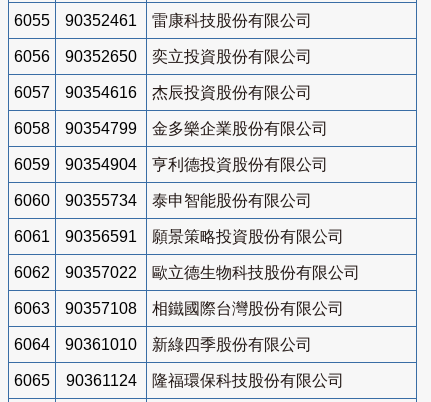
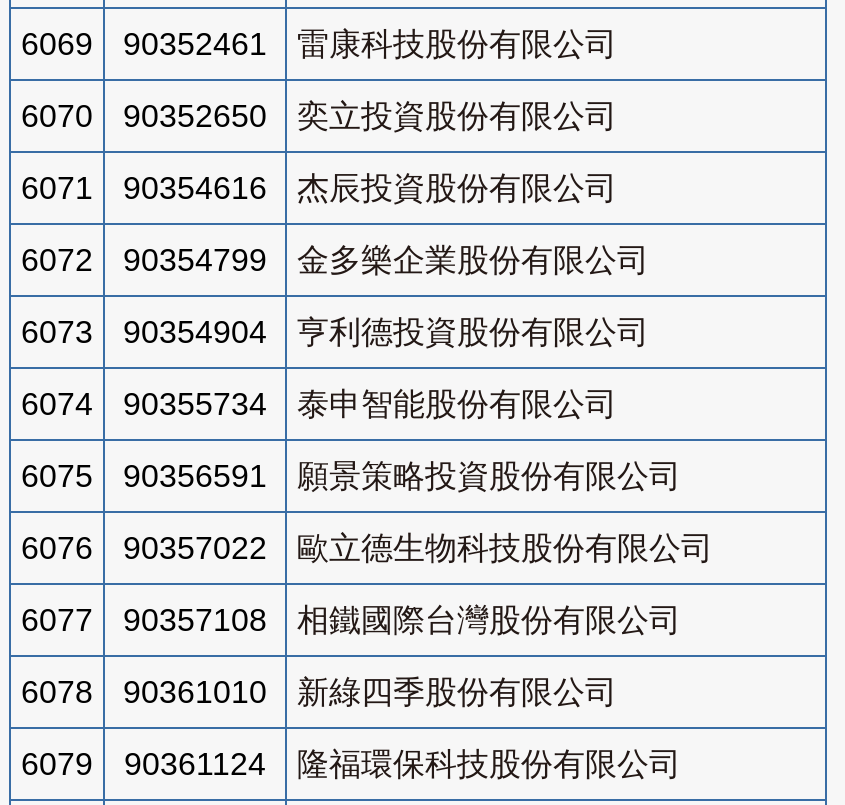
- 6055 90352461 雷康科技股份有限公司
+ 6069 90352461 雷康科技股份有限公司

- 6056 90352650 奕立投資股份有限公司
+ 6070 90352650 奕立投資股份有限公司

- 6057 90354616 杰辰投資股份有限公司
+ 6071 90354616 杰辰投資股份有限公司

- 6058 90354799 金多樂企業股份有限公司
+ 6072 90354799 金多樂企業股份有限公司

- 6059 90354904 亨利德投資股份有限公司
+ 6073 90354904 亨利德投資股份有限公司

- 6060 90355734 泰申智能股份有限公司
+ 6074 90355734 泰申智能股份有限公司

- 6061 90356591 願景策略投資股份有限公司
+ 6075 90356591 願景策略投資股份有限公司

- 6062 90357022 歐立德生物科技股份有限公司
+ 6076 90357022 歐立德生物科技股份有限公司

- 6063 90357108 相鐵國際台灣股份有限公司
+ 6077 90357108 相鐵國際台灣股份有限公司

- 6064 90361010 新綠四季股份有限公司
+ 6078 90361010 新綠四季股份有限公司

- 6065 90361124 隆福環保科技股份有限公司
+ 6079 90361124 隆福環保科技股份有限公司
